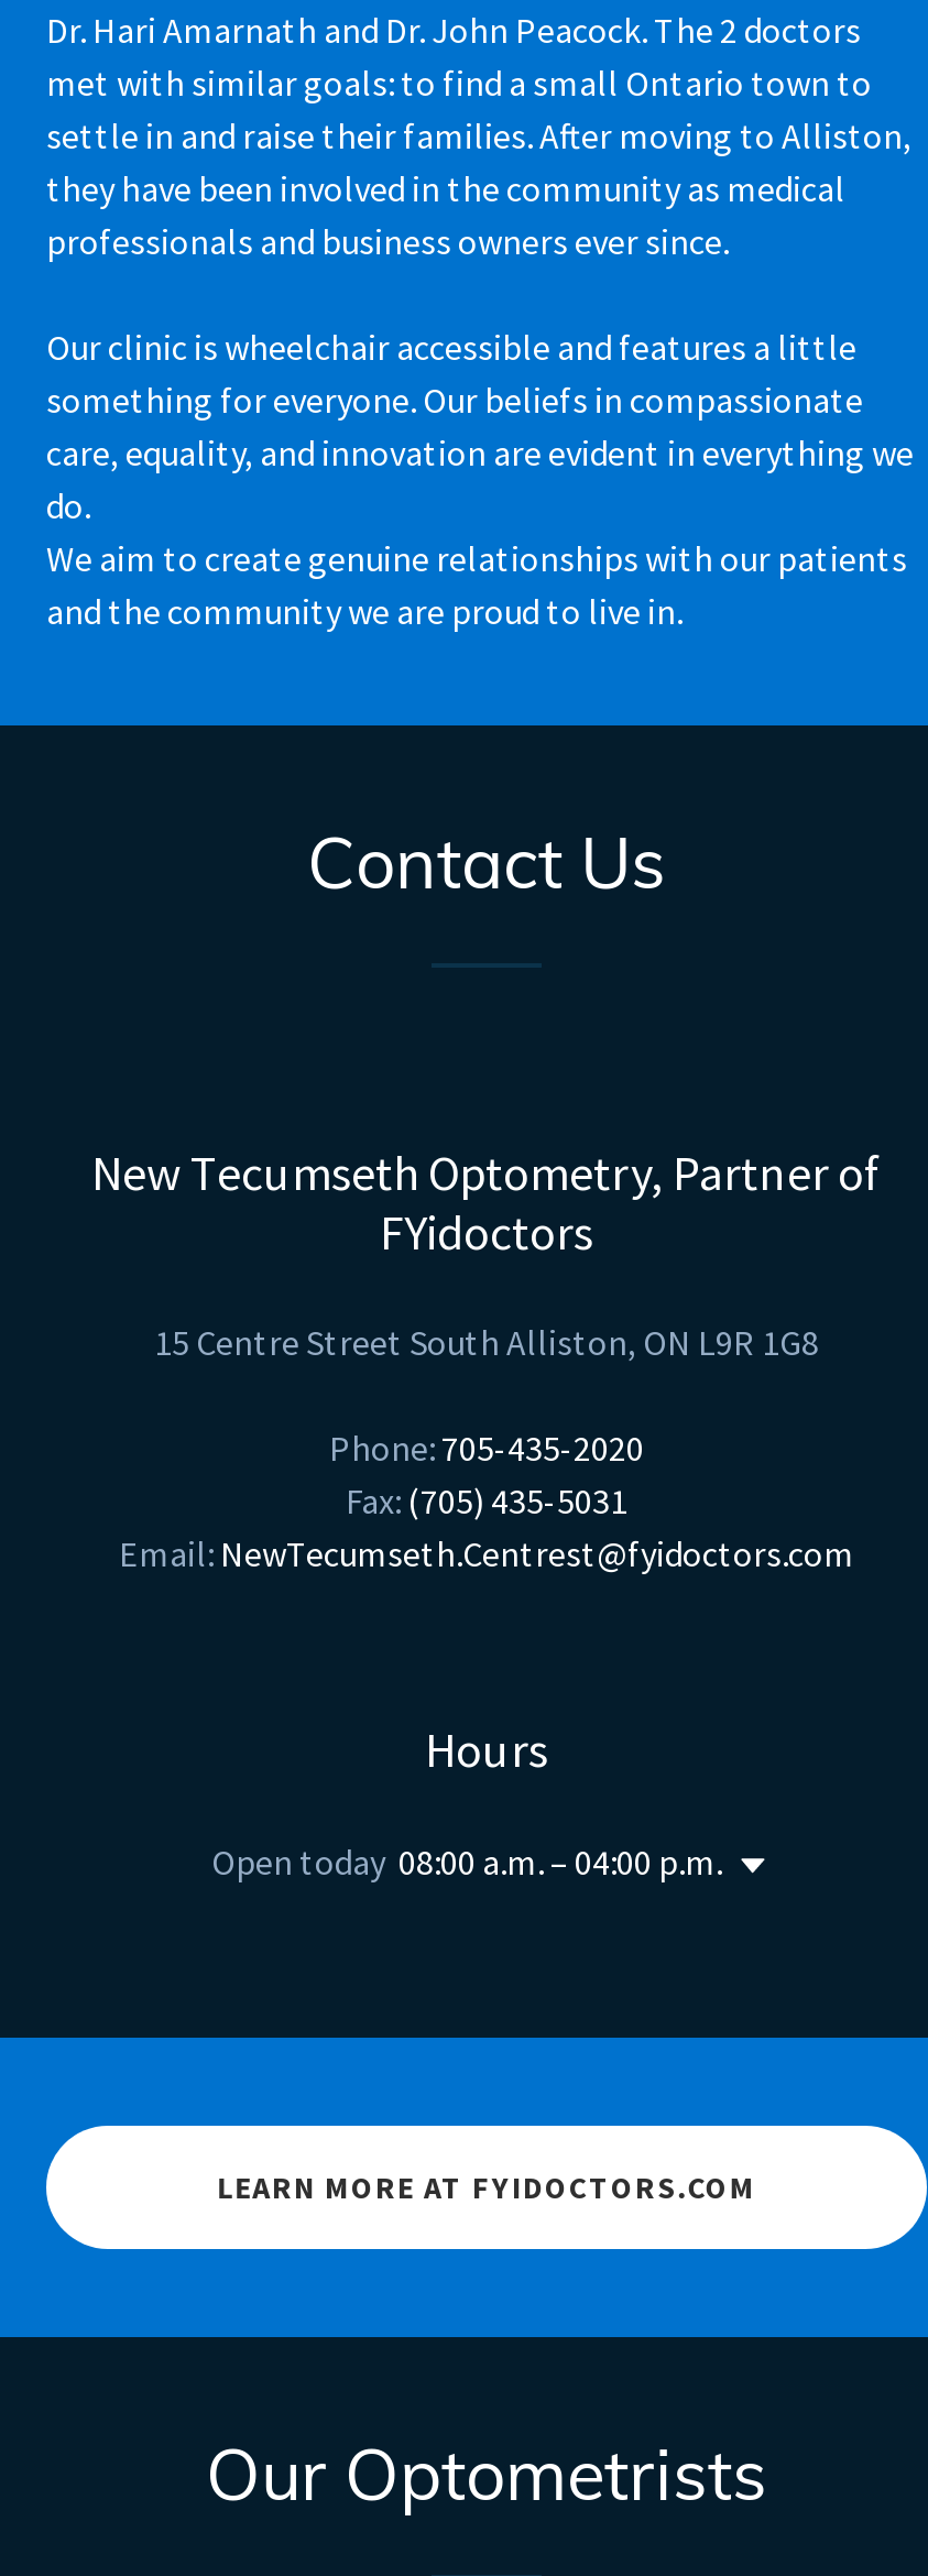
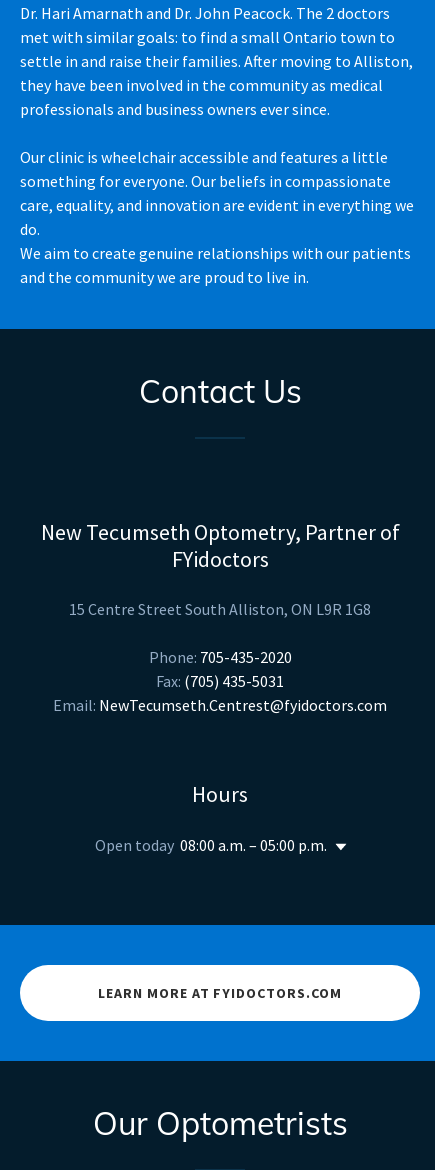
- Open today 08:00 a.m. – 04:00 p.m.
+ Open today 08:00 a.m. – 05:00 p.m.
